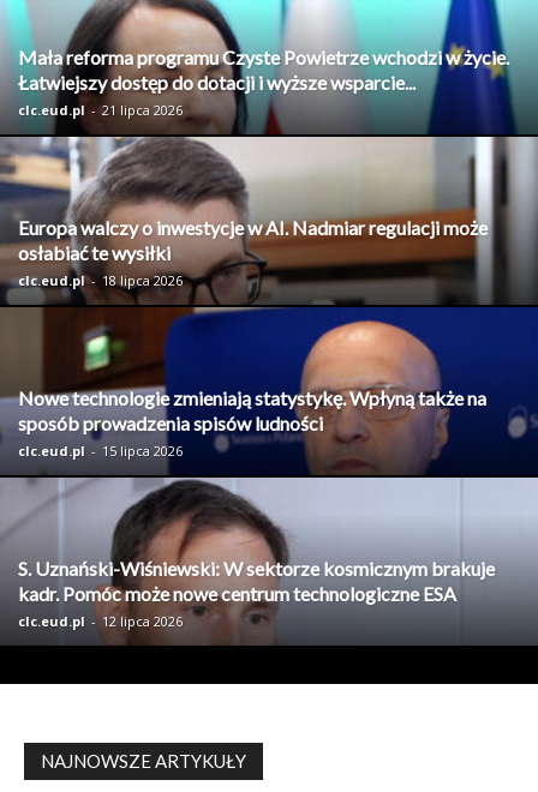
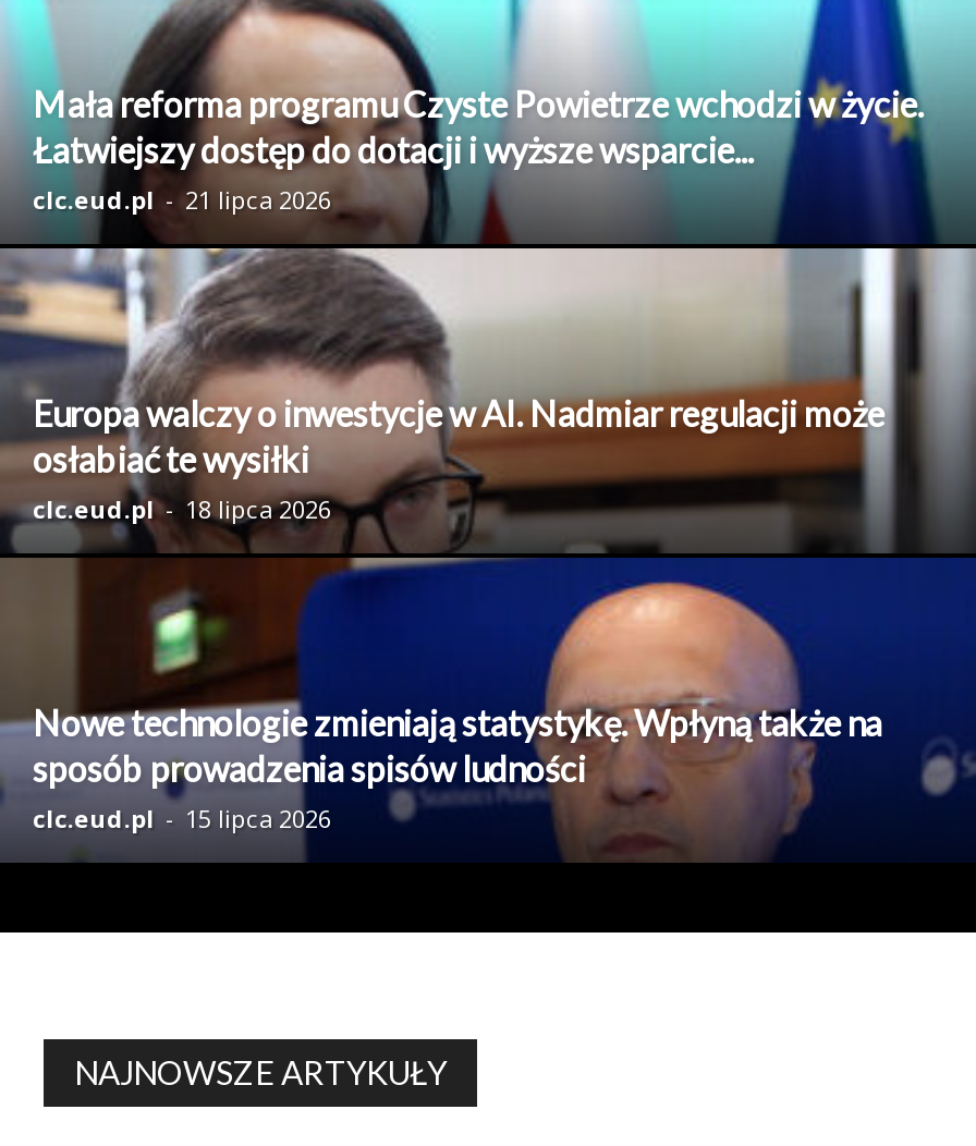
- [image]
- S. Uznański-Wiśniewski: W sektorze kosmicznym brakuje
- kadr. Pomóc może nowe centrum technologiczne ESA
- clc.eud.pl - 12 lipca 2026
